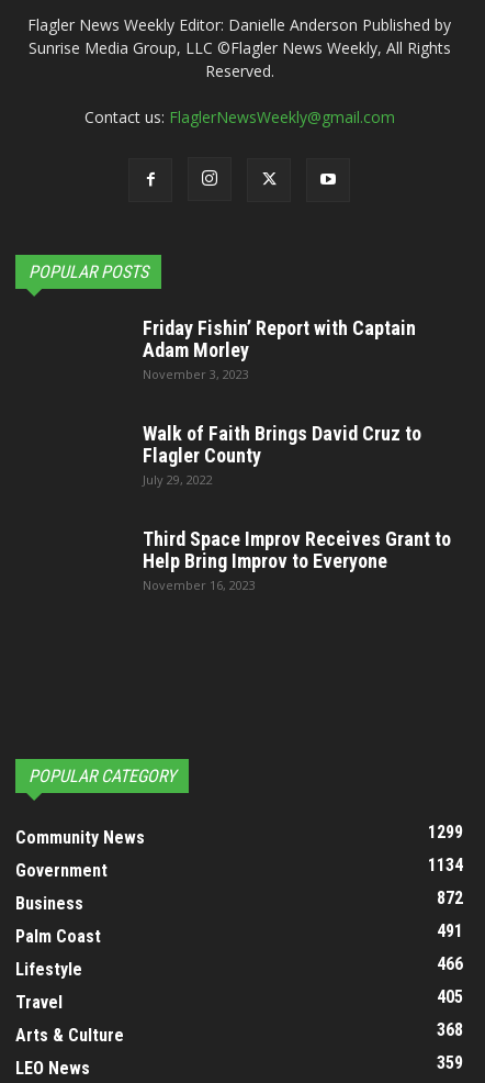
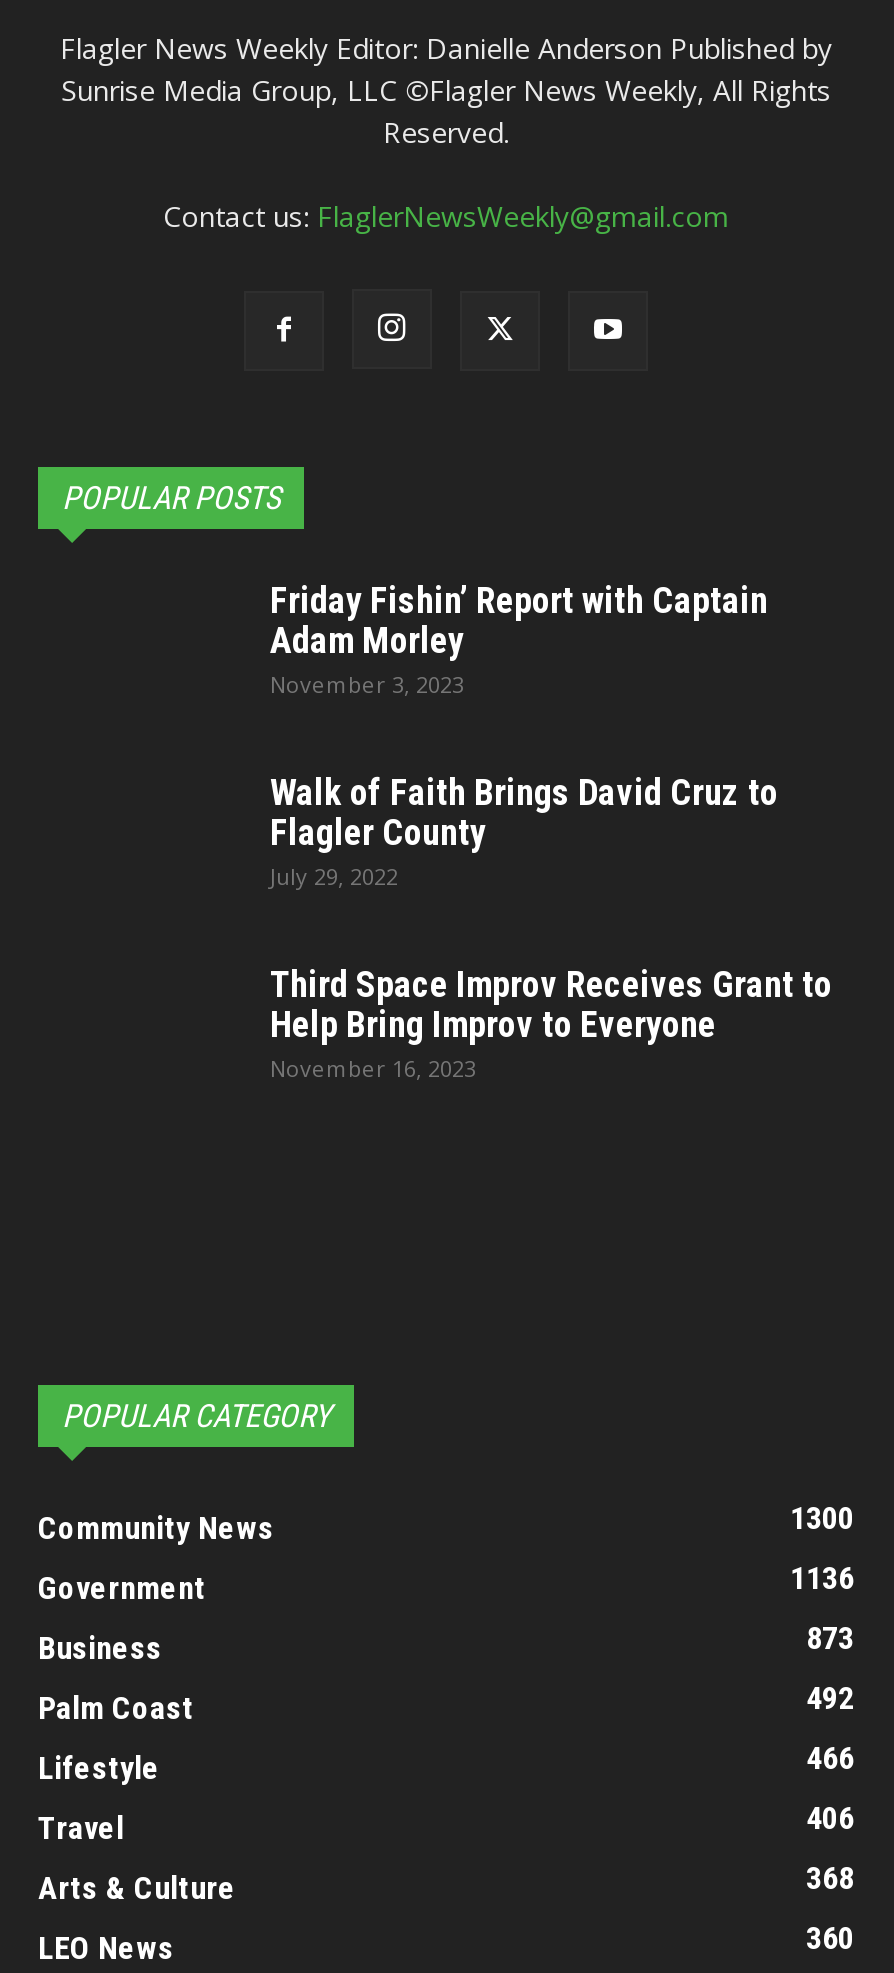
- 1299
+ 1300

- 1134
+ 1136

- 872
+ 873

- 491
+ 492

- 405
+ 406

- 359
+ 360
